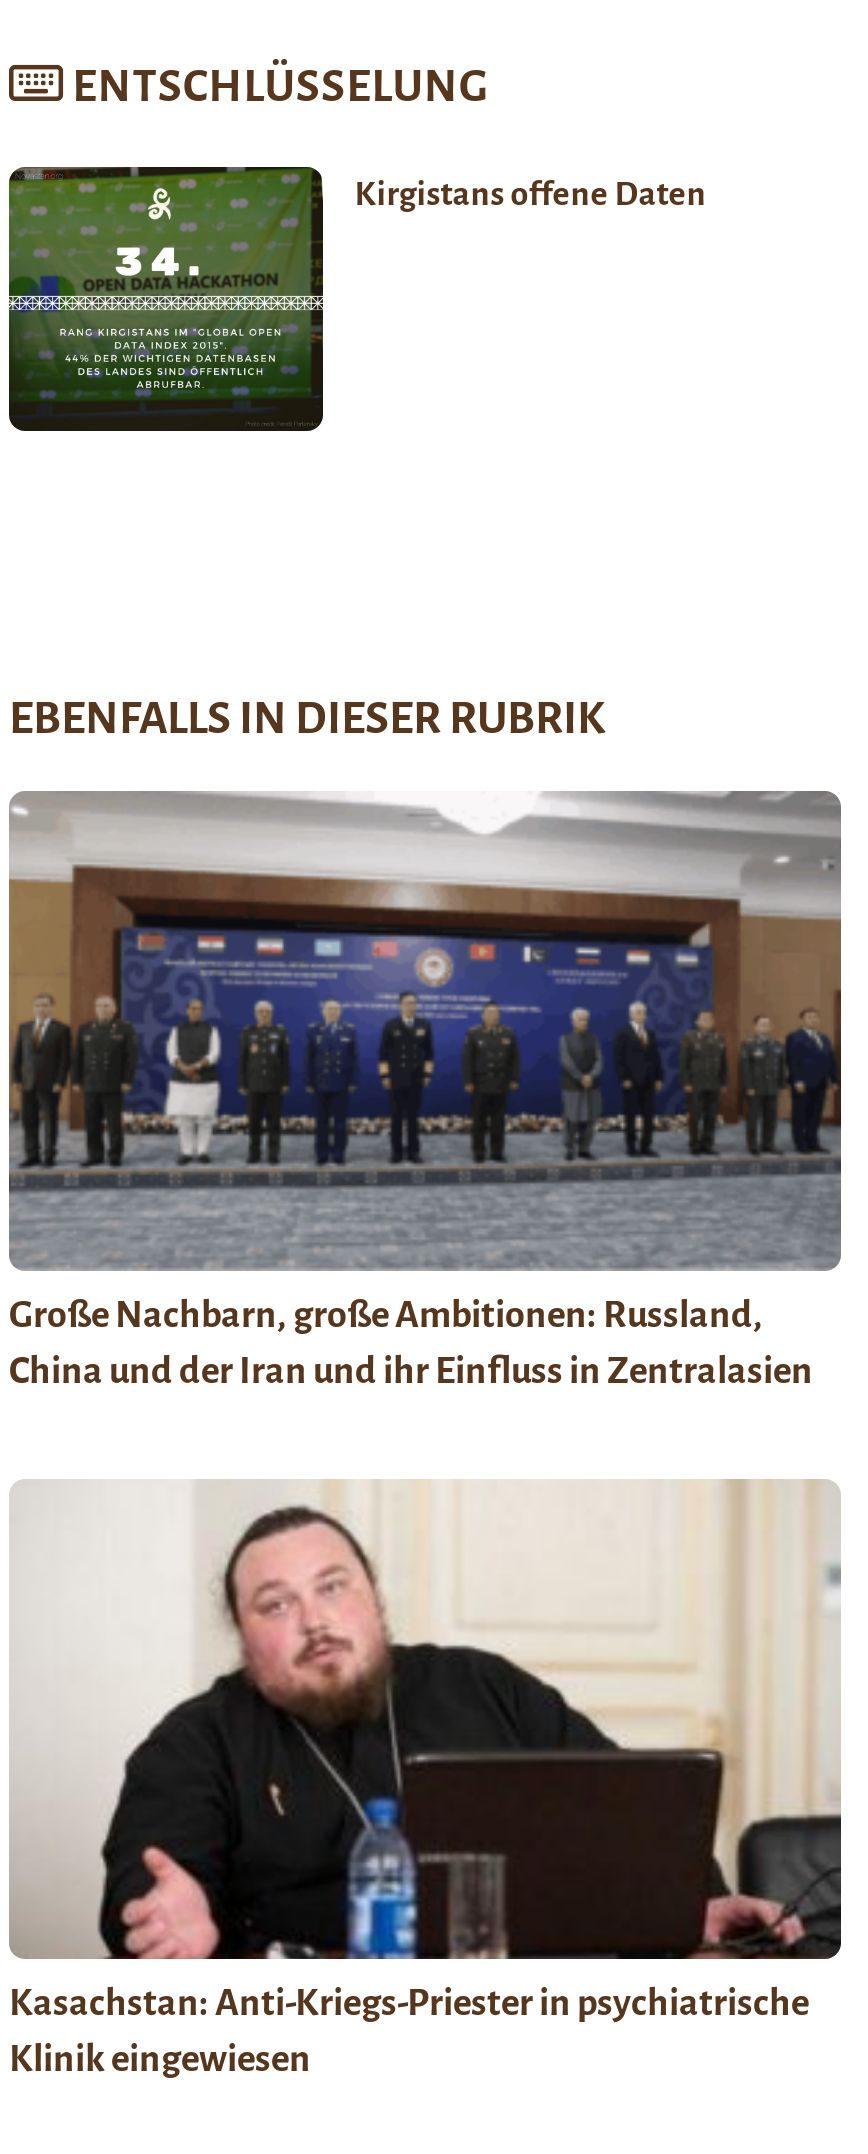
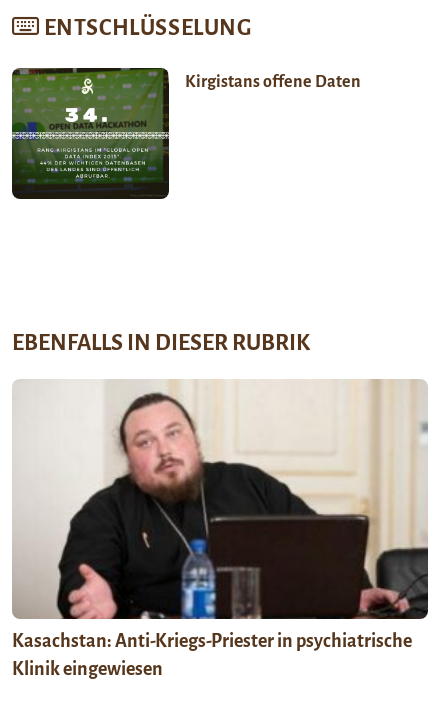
- [image]
- Große Nachbarn, große Ambitionen: Russland,
- China und der Iran und ihr Einfluss in Zentralasien
